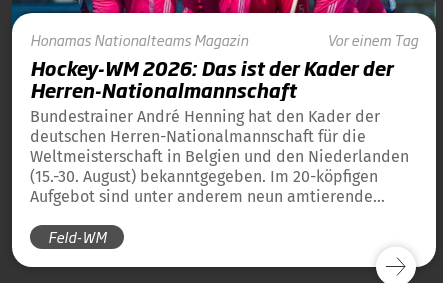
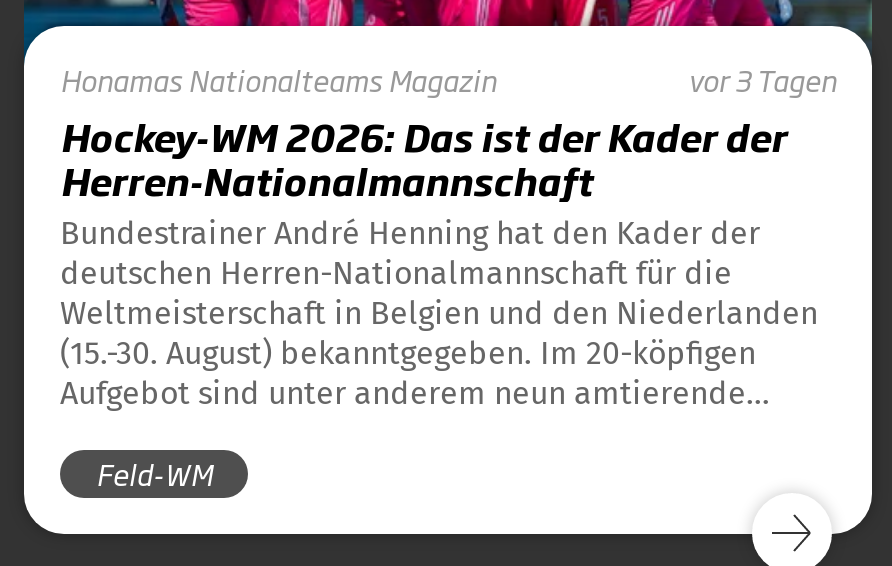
- Vor einem Tag
+ vor 3 Tagen
